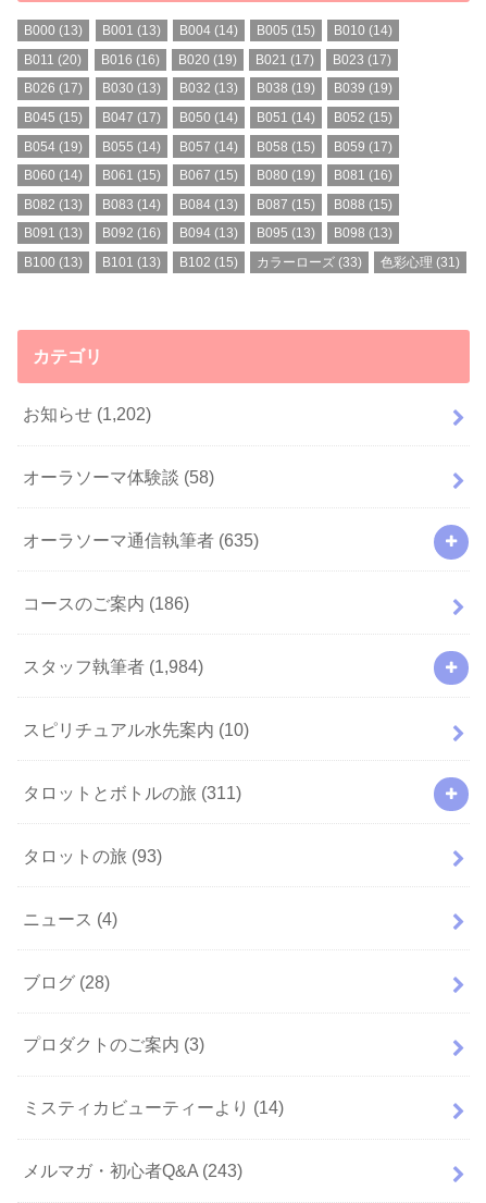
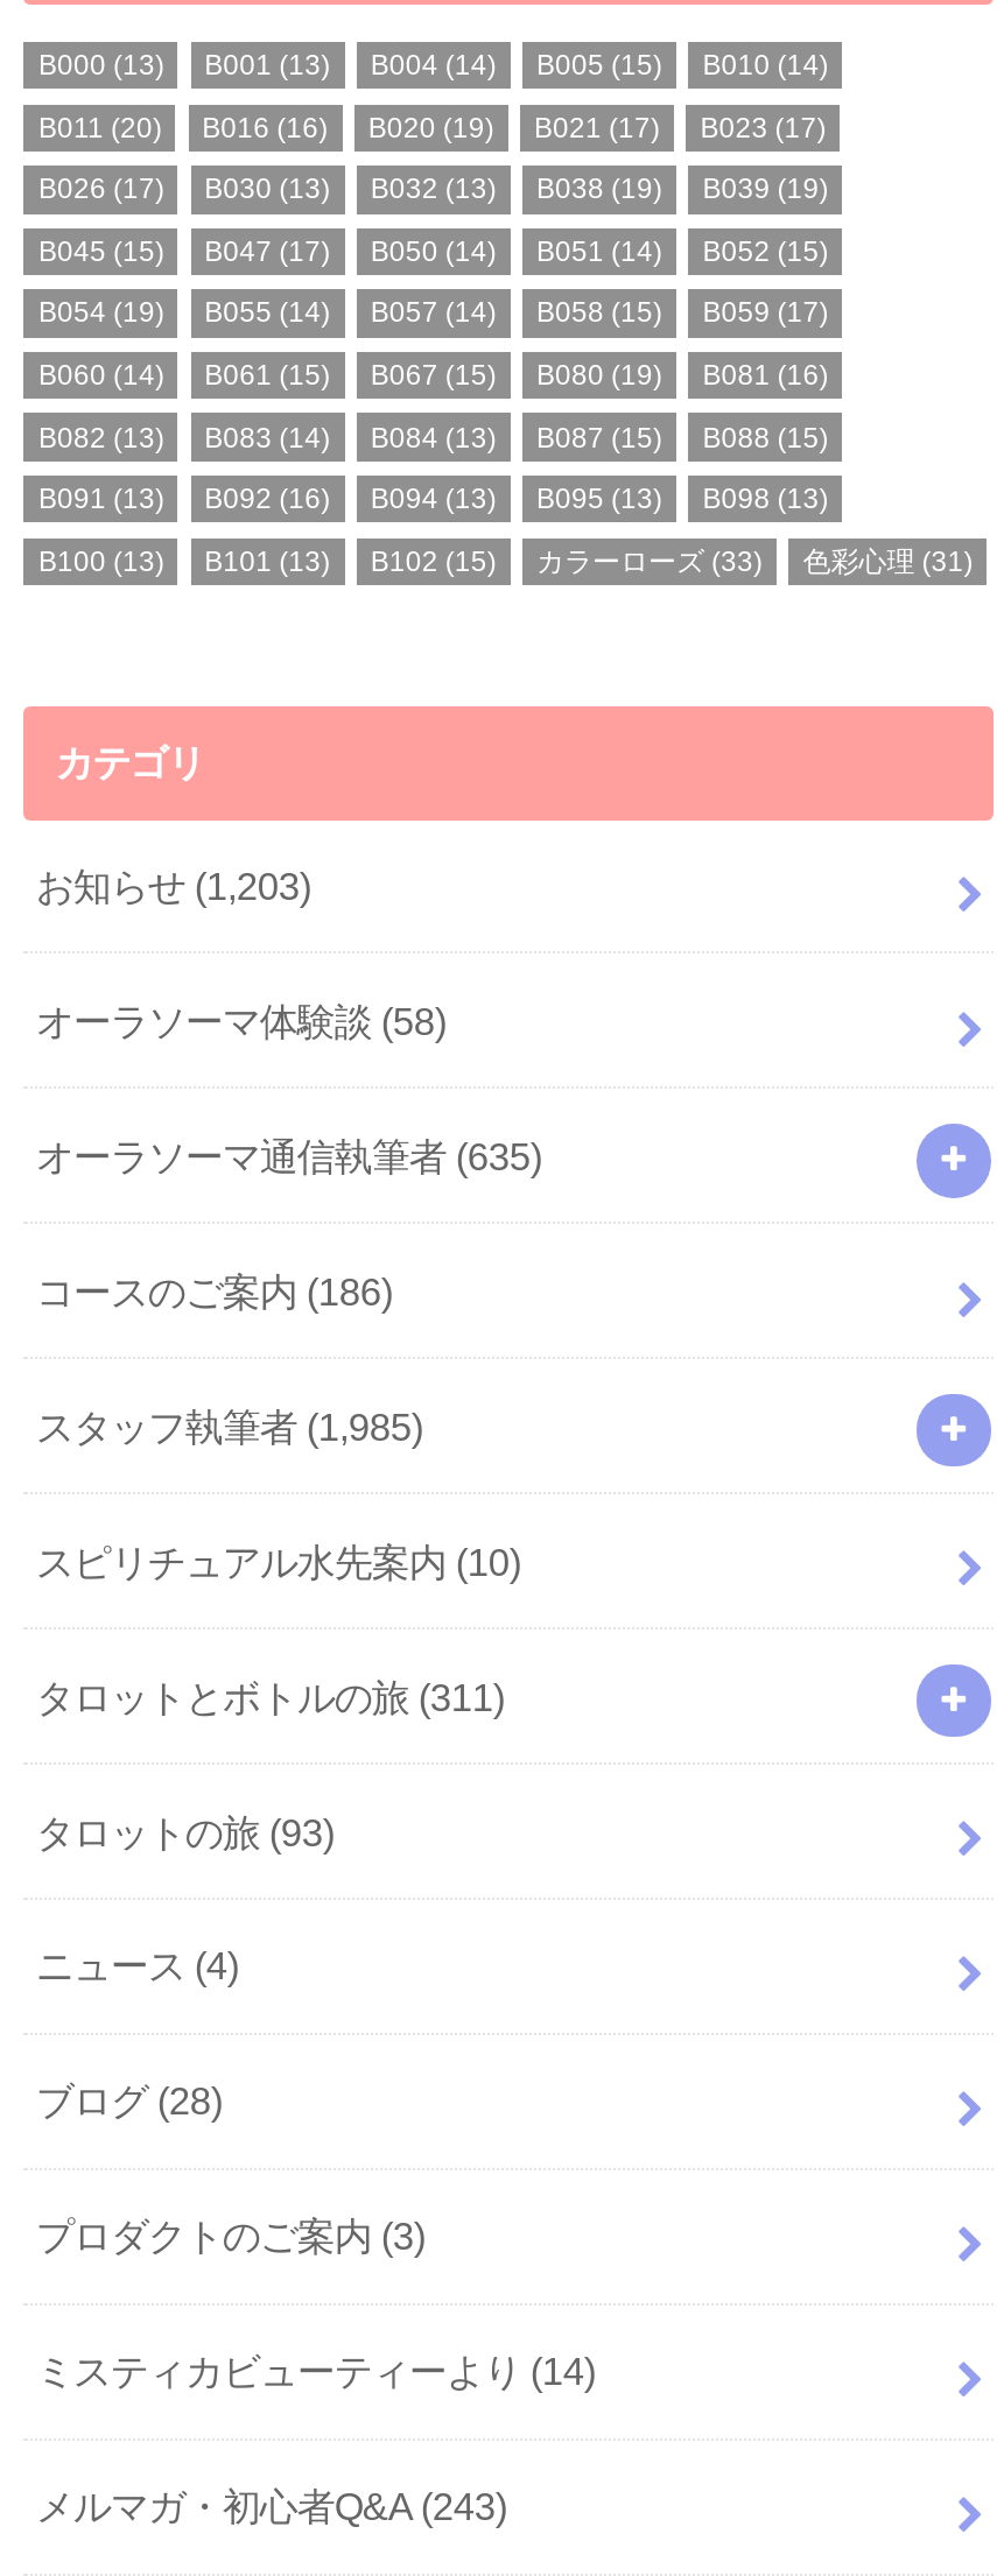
- お知らせ(1,202)
+ お知らせ(1,203)

- スタッフ執筆者(1,984)
+ スタッフ執筆者(1,985)
